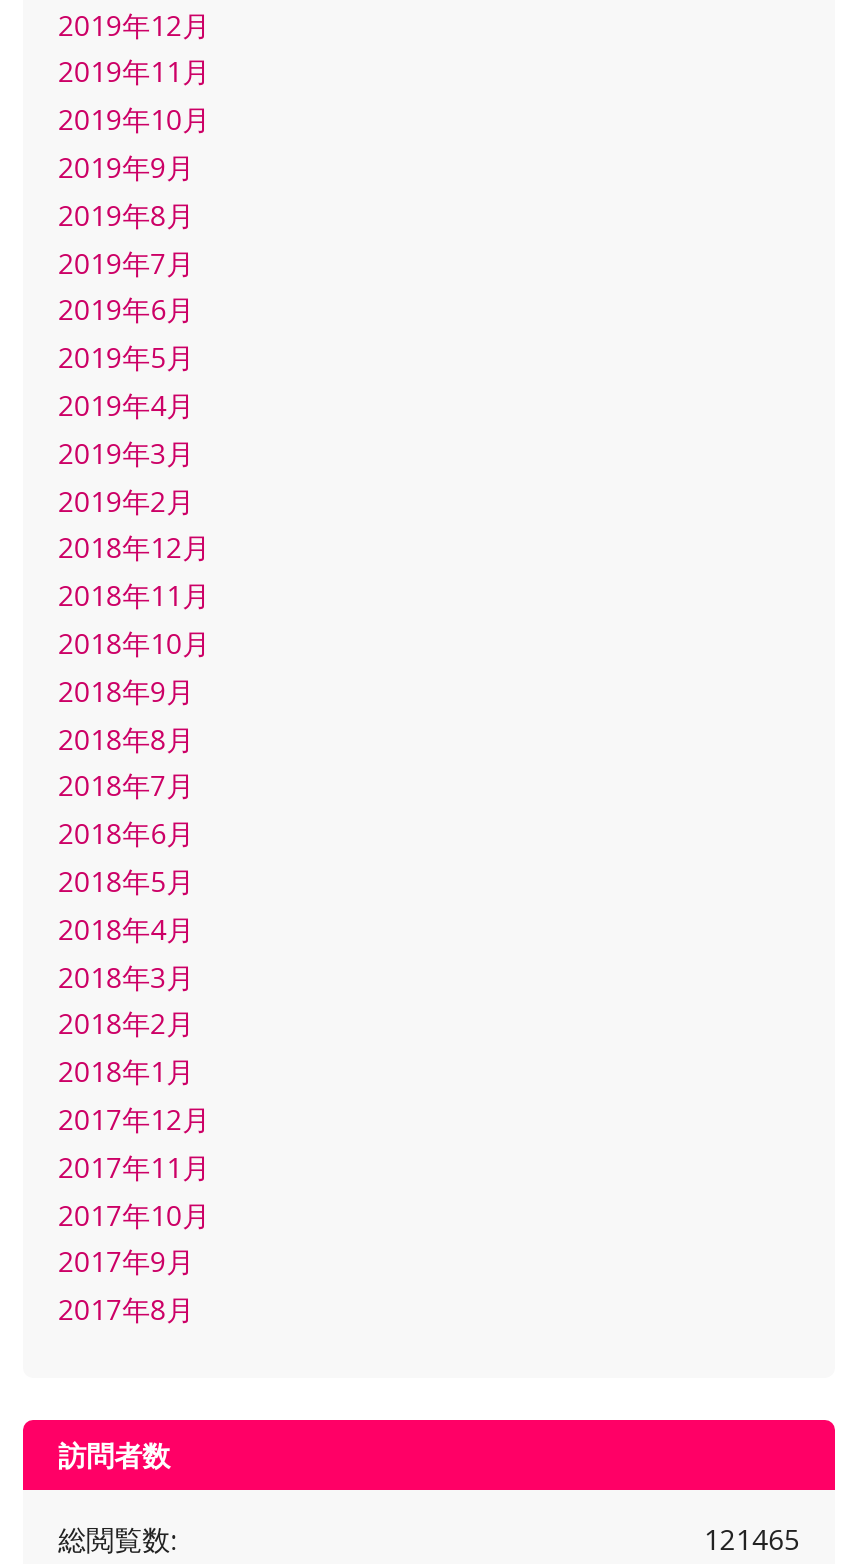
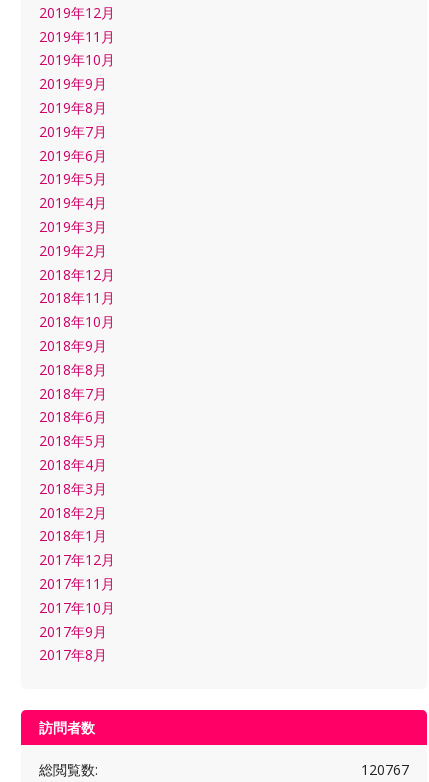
- 121465
+ 120767
